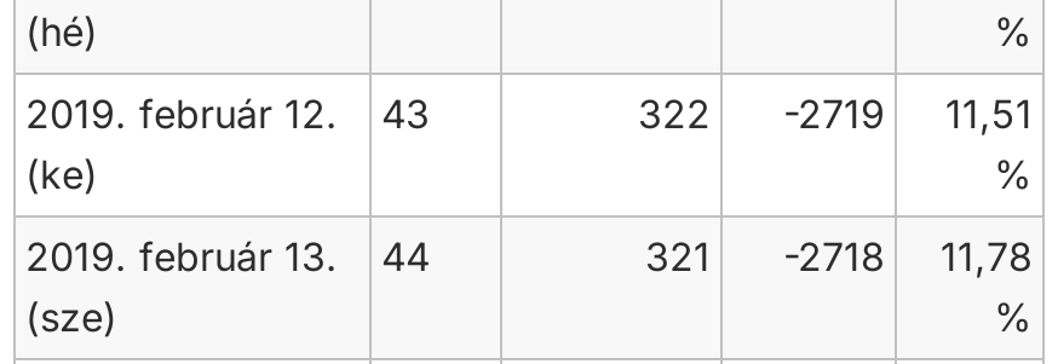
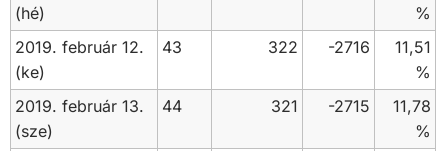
- 322 -2719 11,51
+ 322 -2716 11,51

- 321 -2718 11,78
+ 321 -2715 11,78
